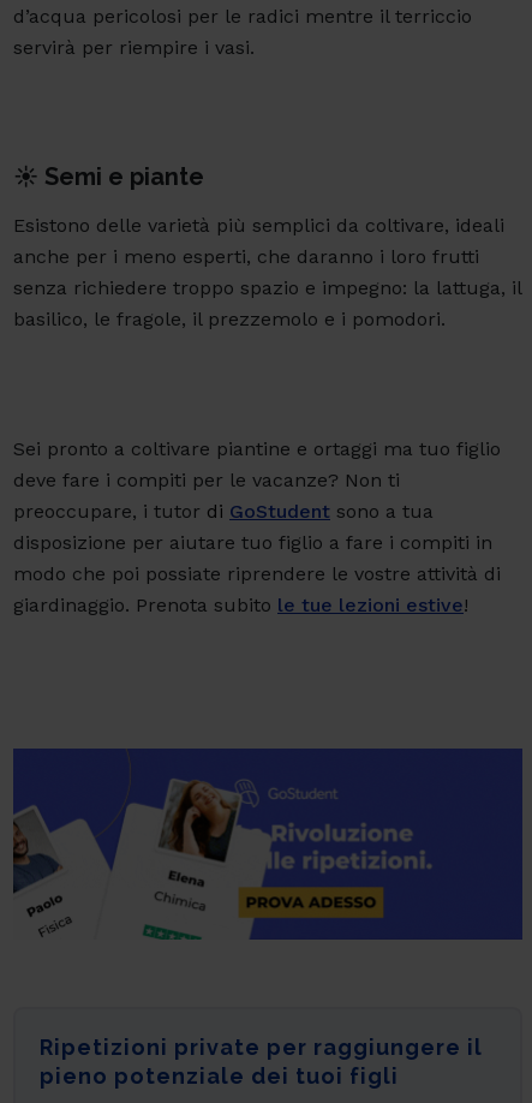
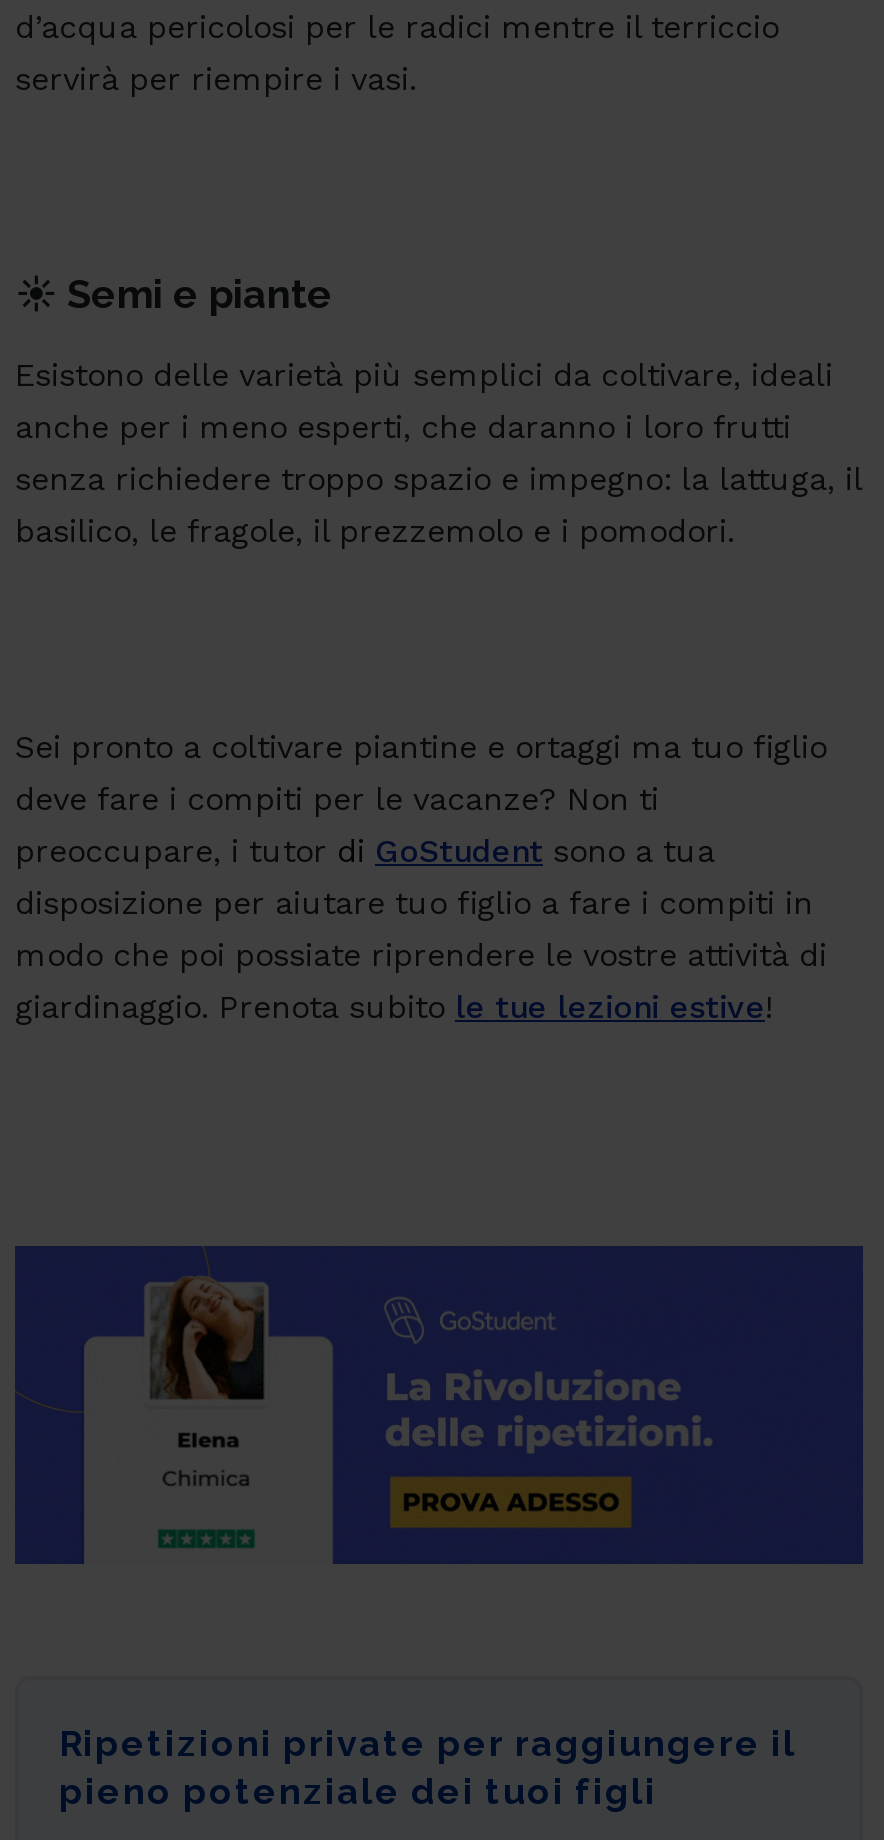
- [image]
+ [image]
